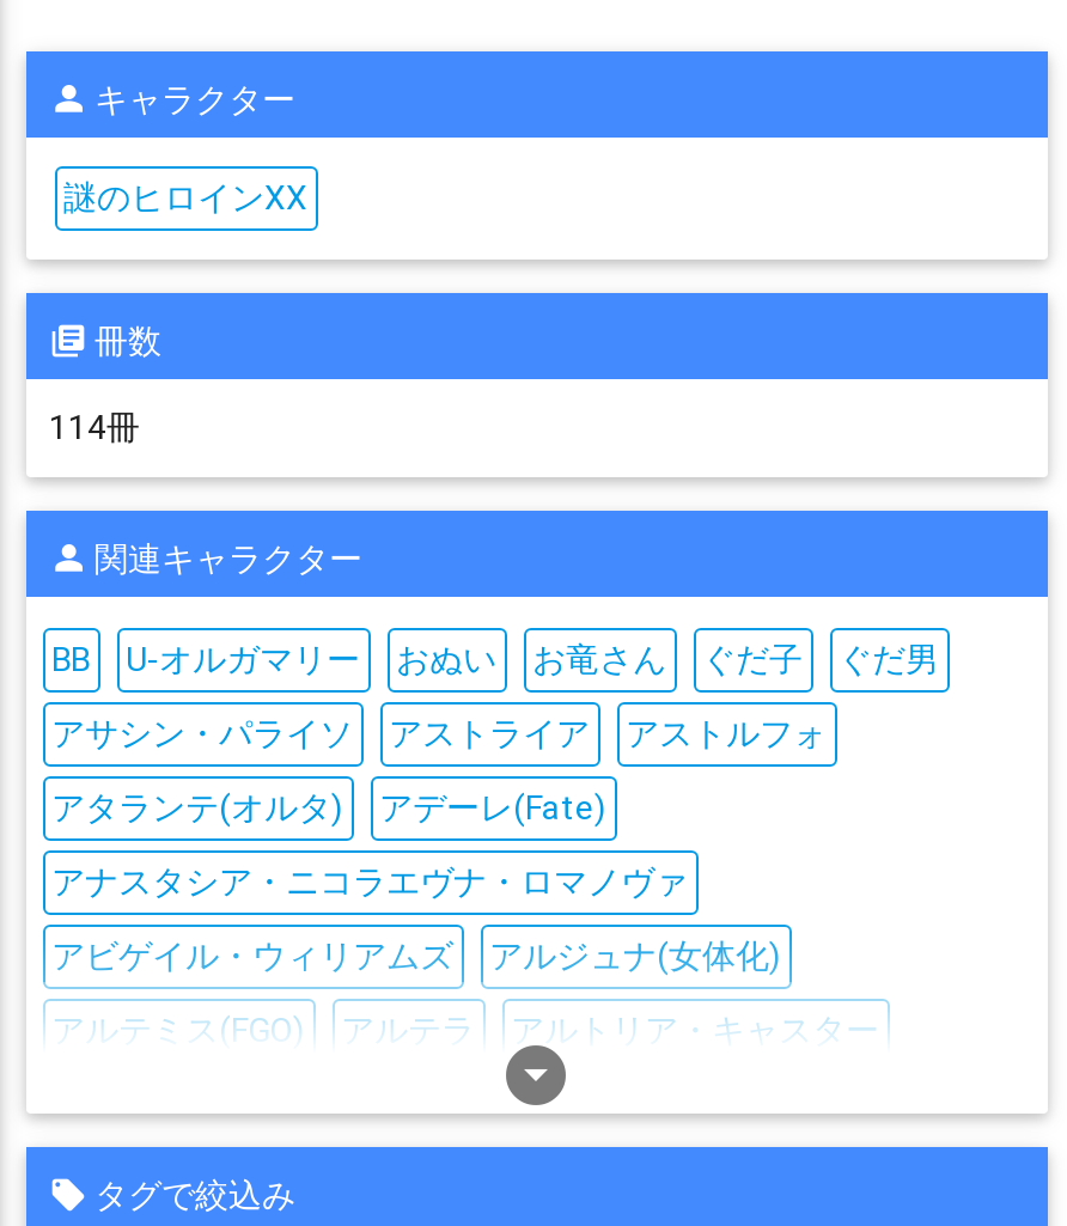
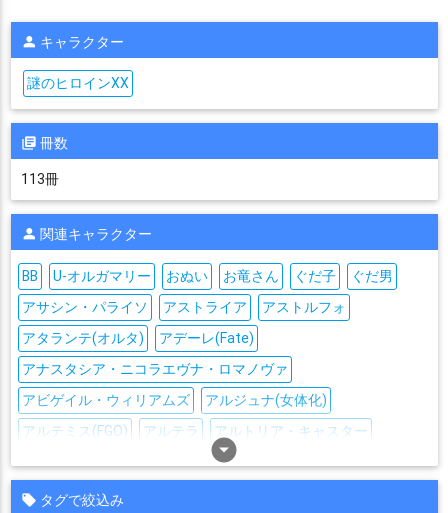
- 114冊
+ 113冊
